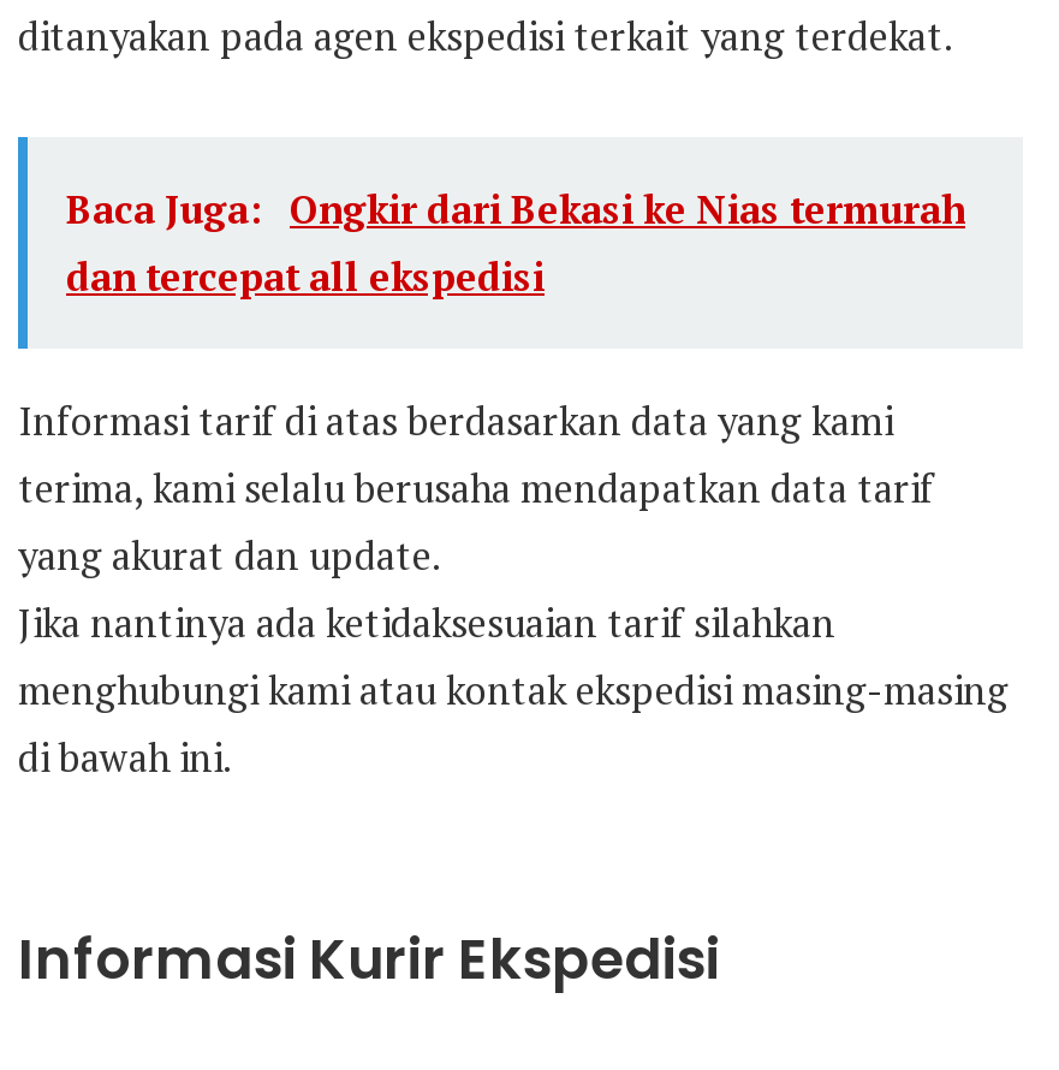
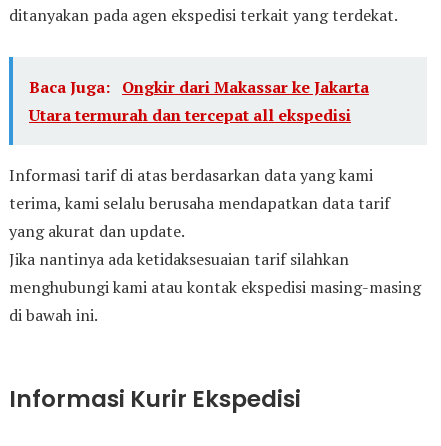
- Baca Juga: Ongkir dari Bekasi ke Nias termurah
- dan tercepat all ekspedisi
+ Baca Juga: Ongkir dari Makassar ke Jakarta
+ Utara termurah dan tercepat all ekspedisi
